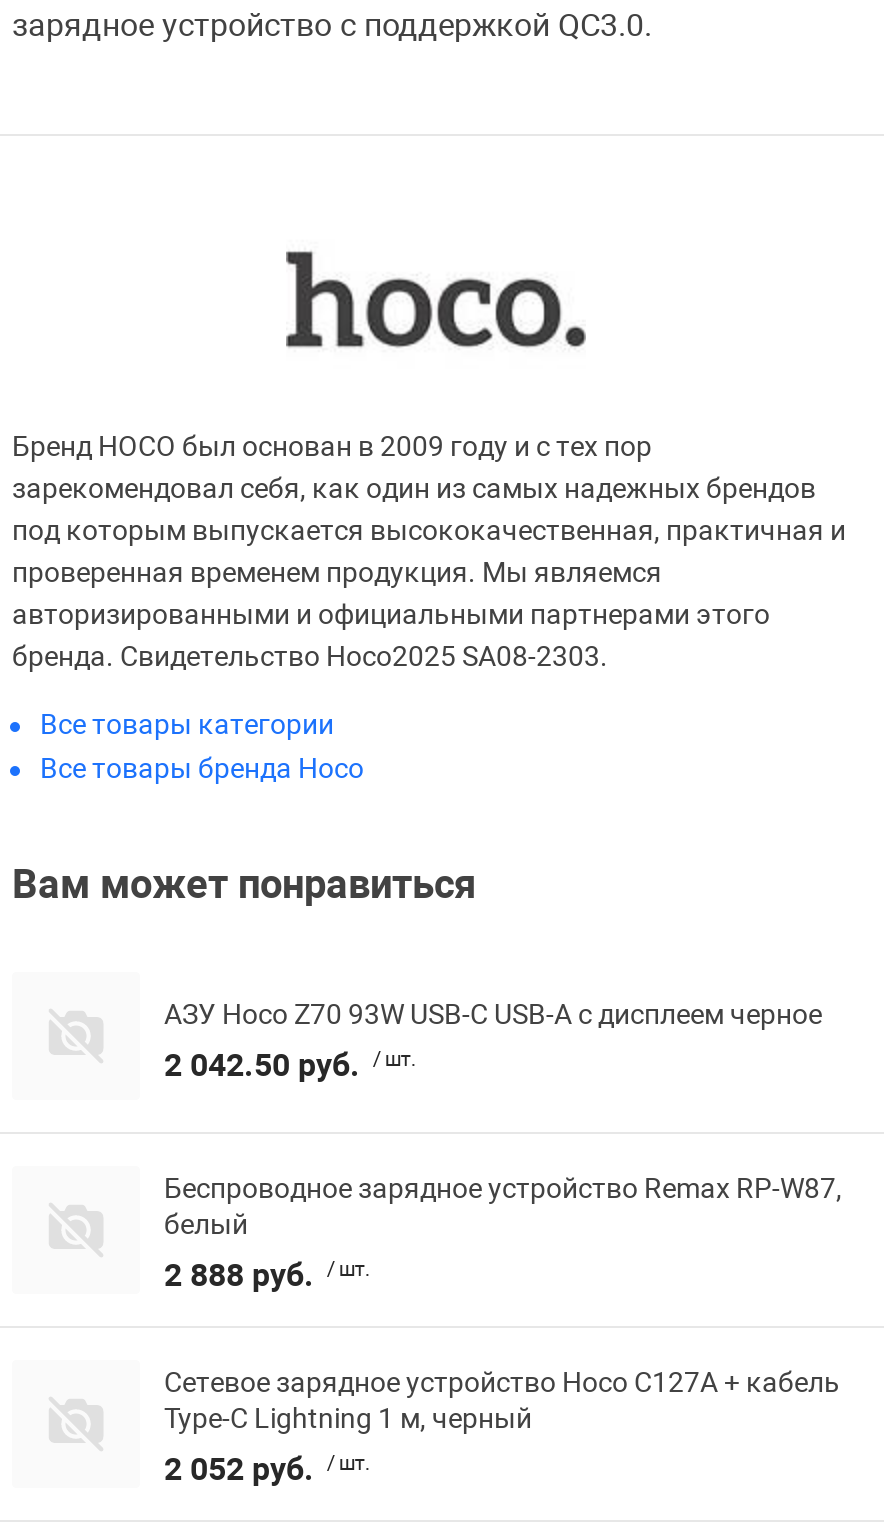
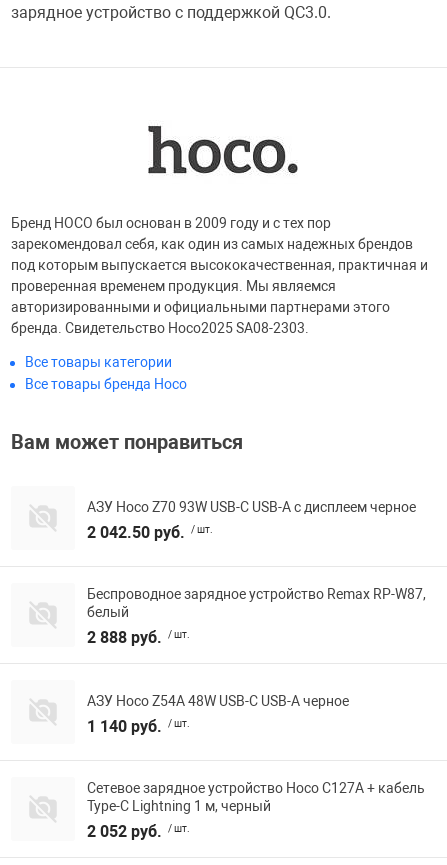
+ АЗУ Hoco Z54A 48W USB-C USB-A черное
+ 1 140 руб. / шт.
